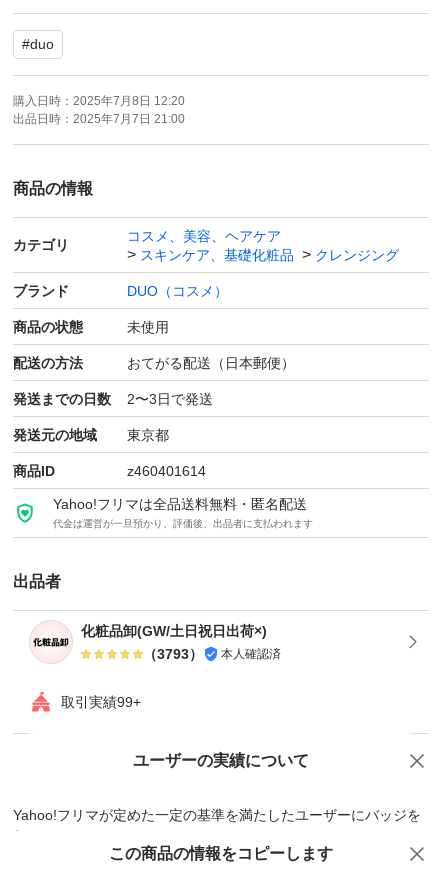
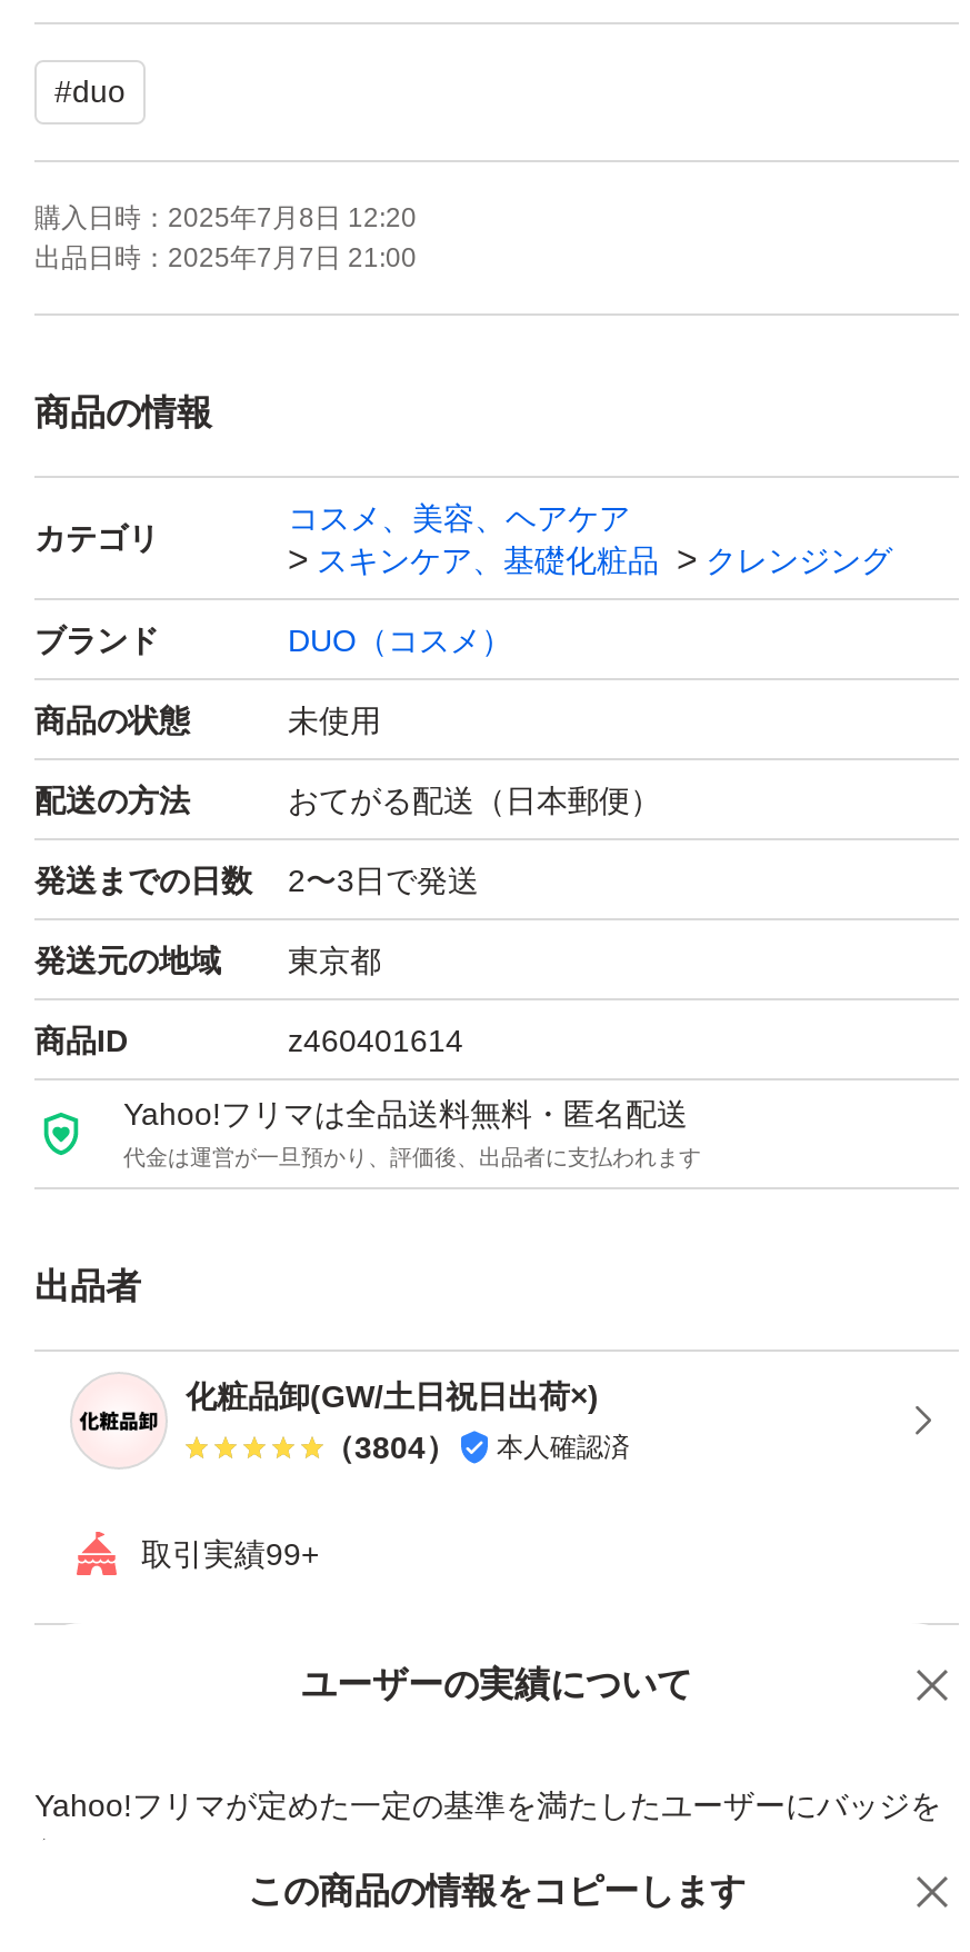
- （3793） 本人確認済
+ （3804） 本人確認済
